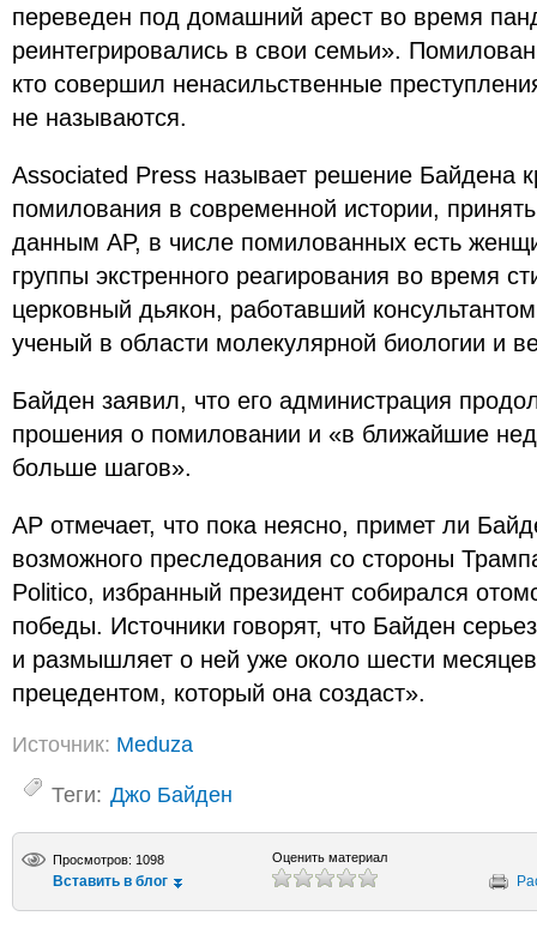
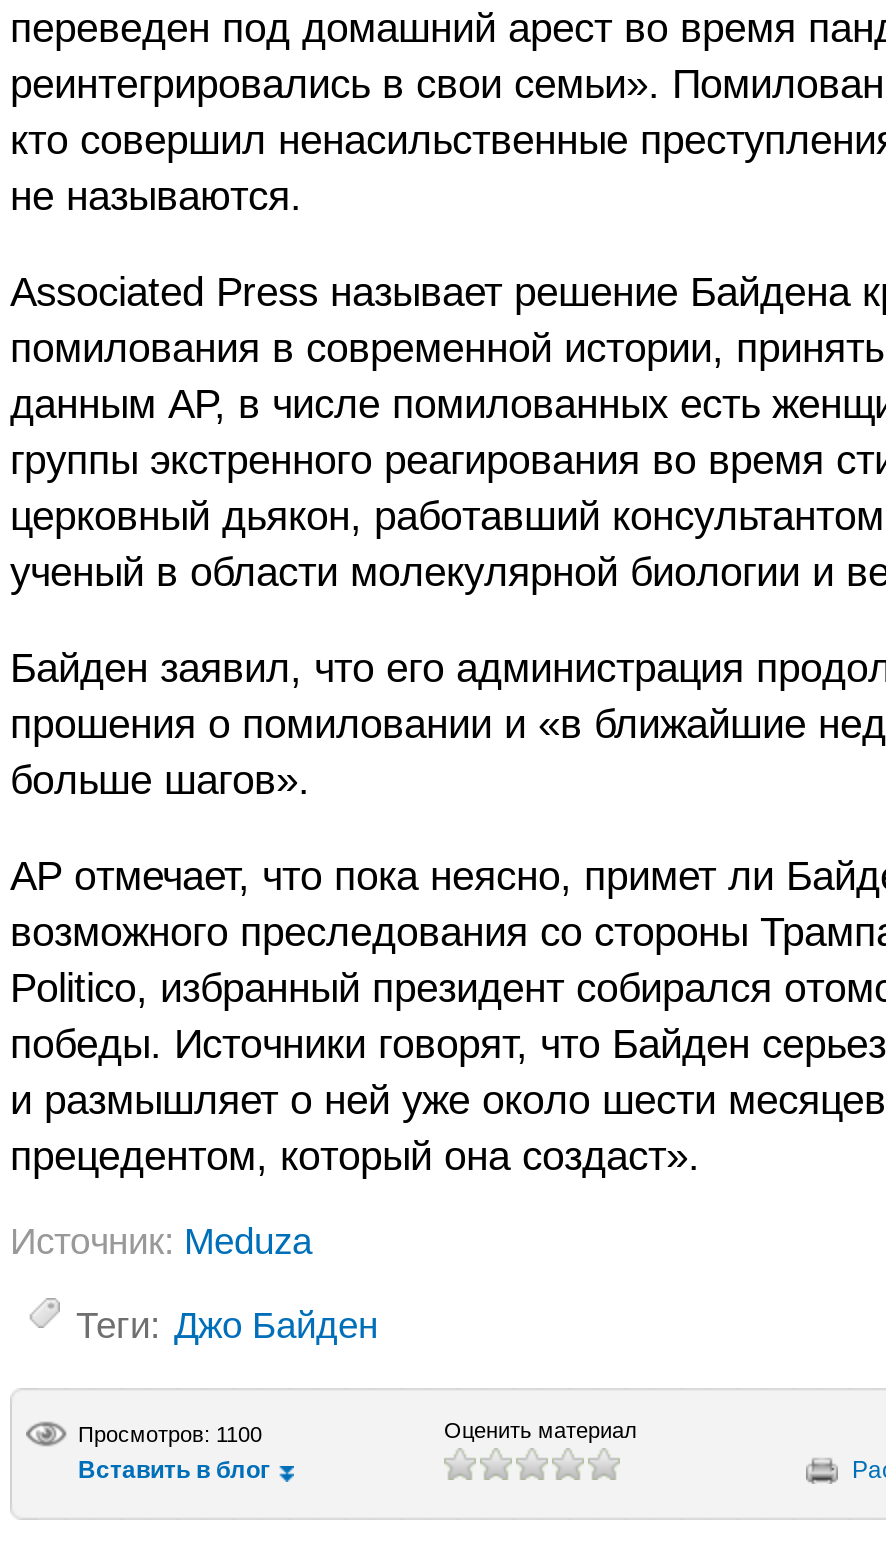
- Просмотров: 1098
+ Просмотров: 1100
